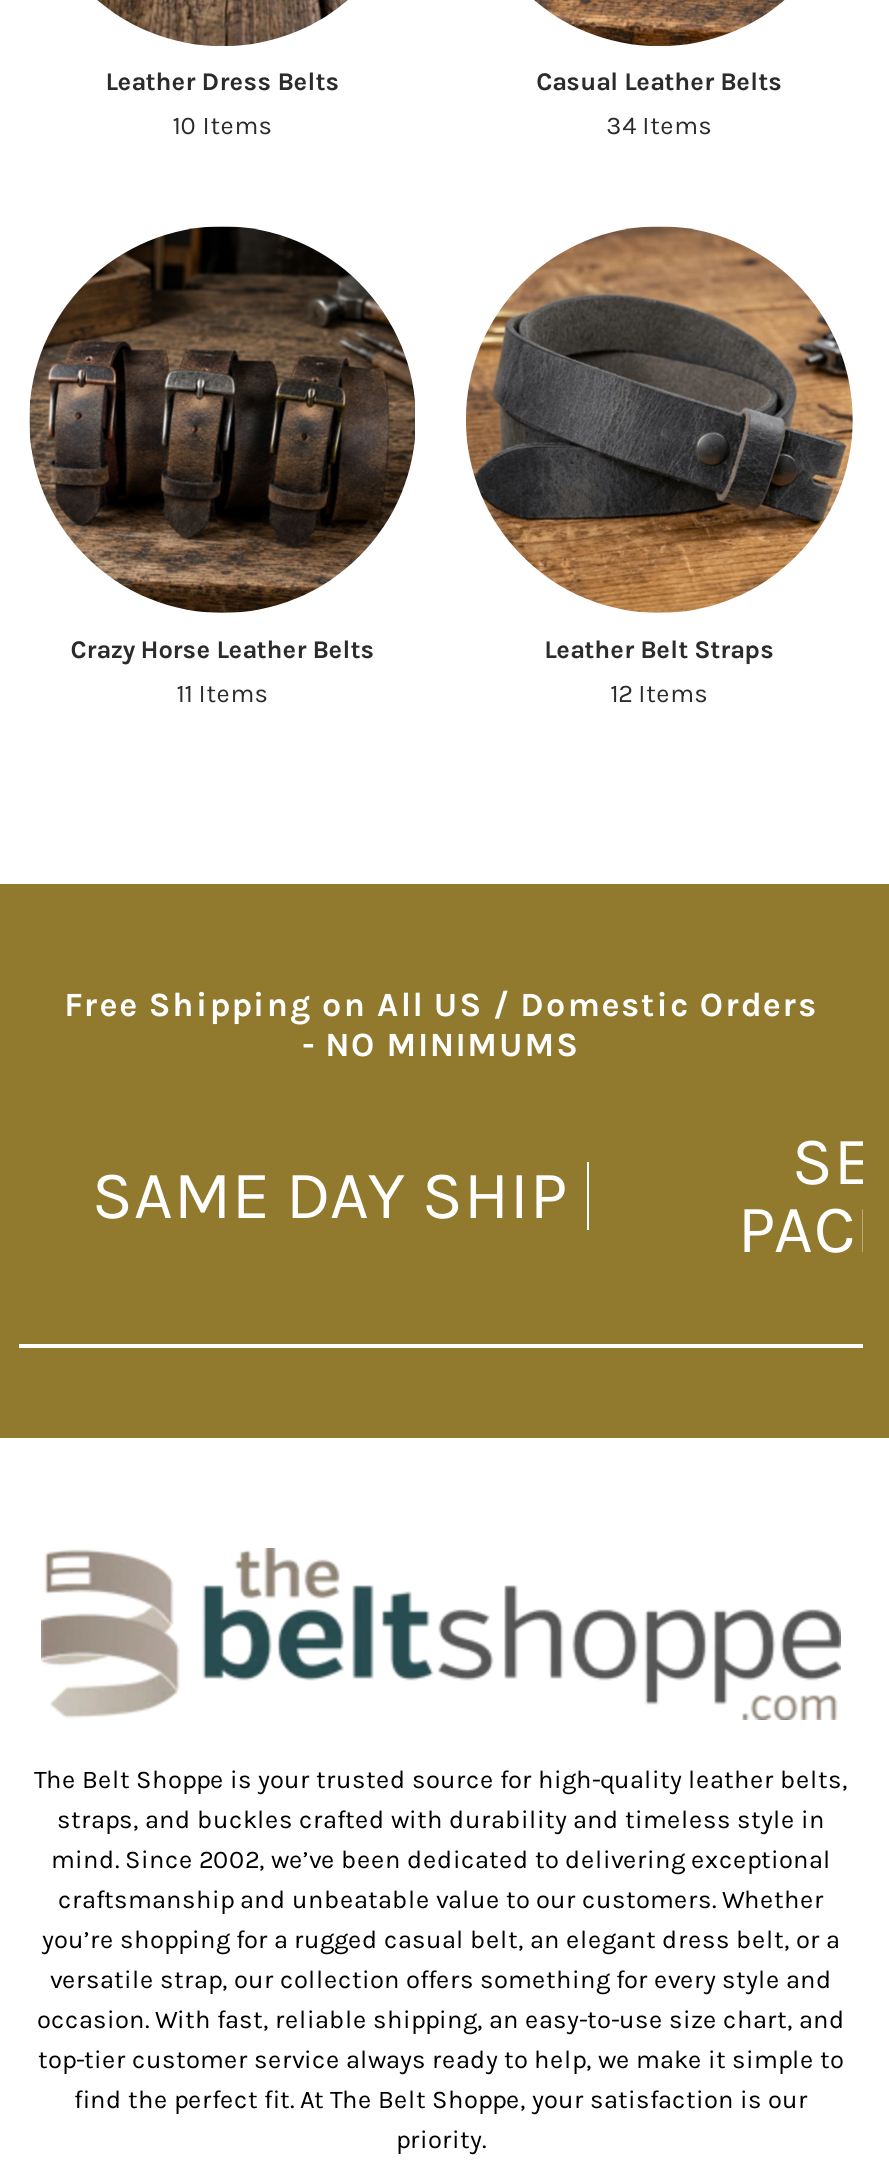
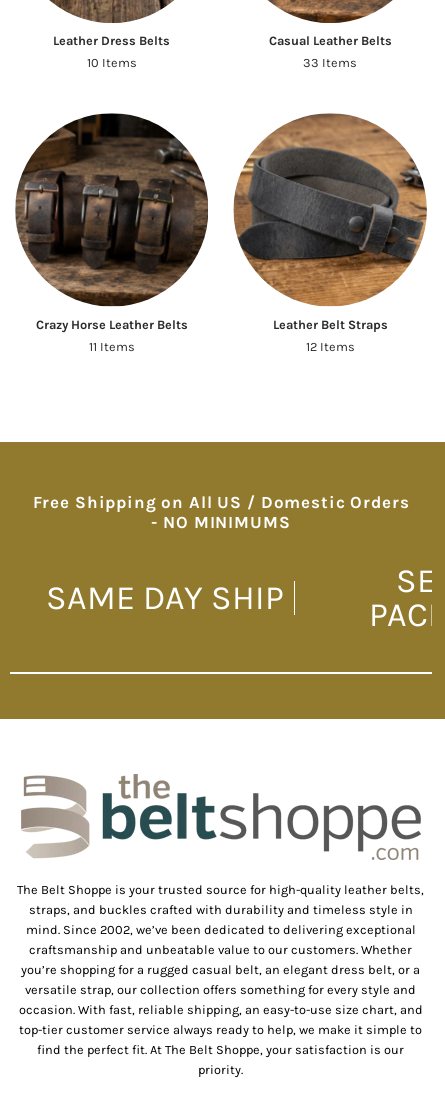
- 34 Items
+ 33 Items
